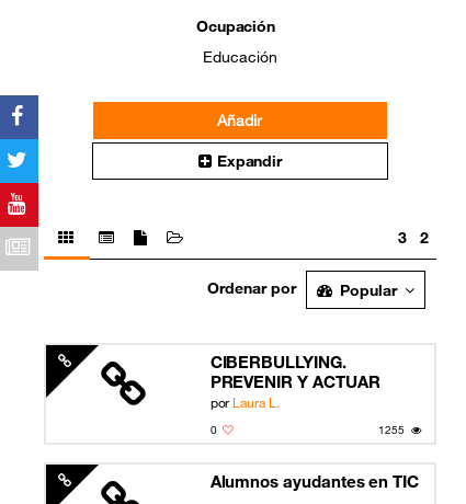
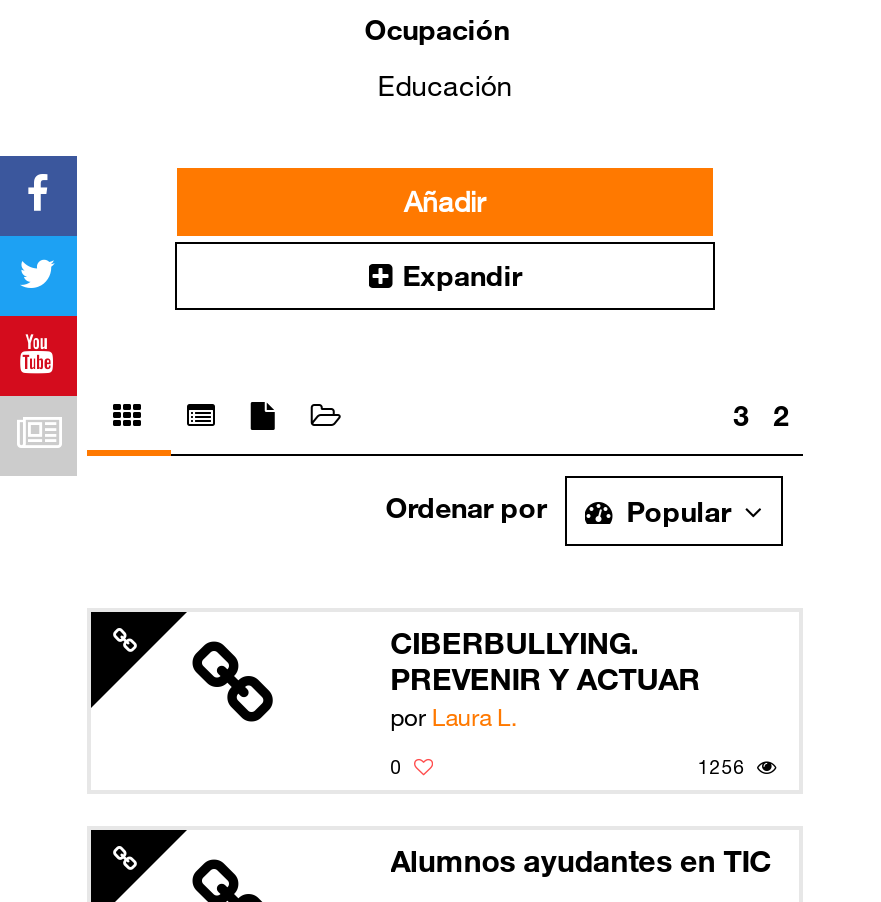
- 1255
+ 1256
